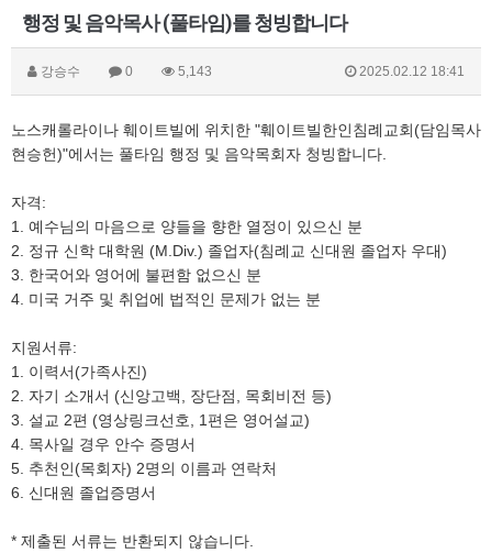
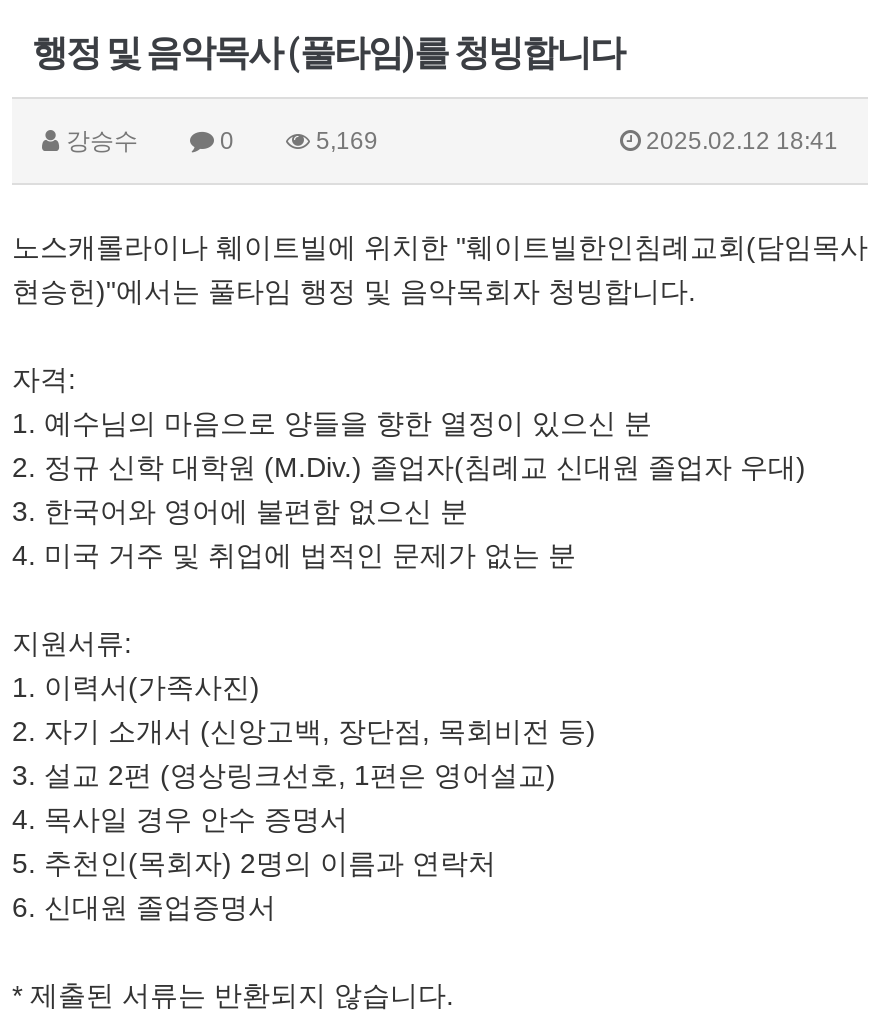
- 5,143
+ 5,169
